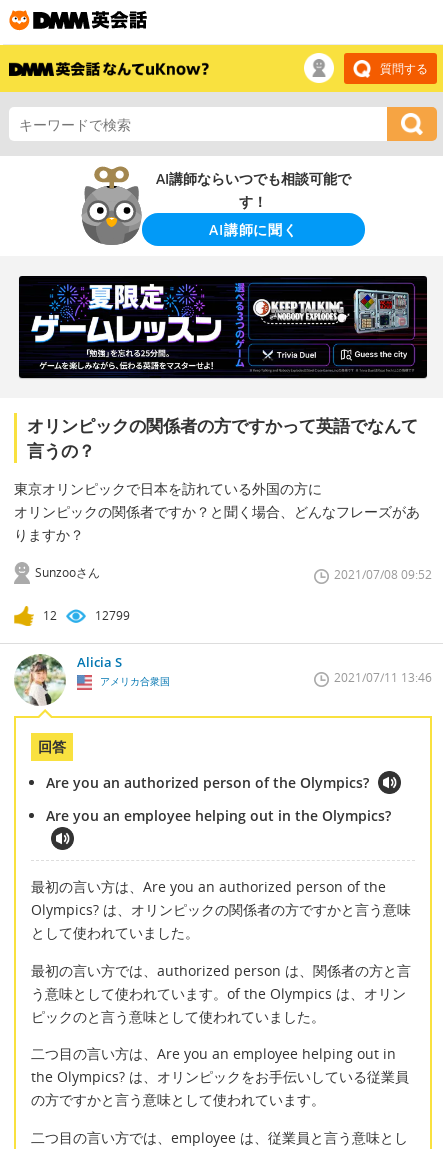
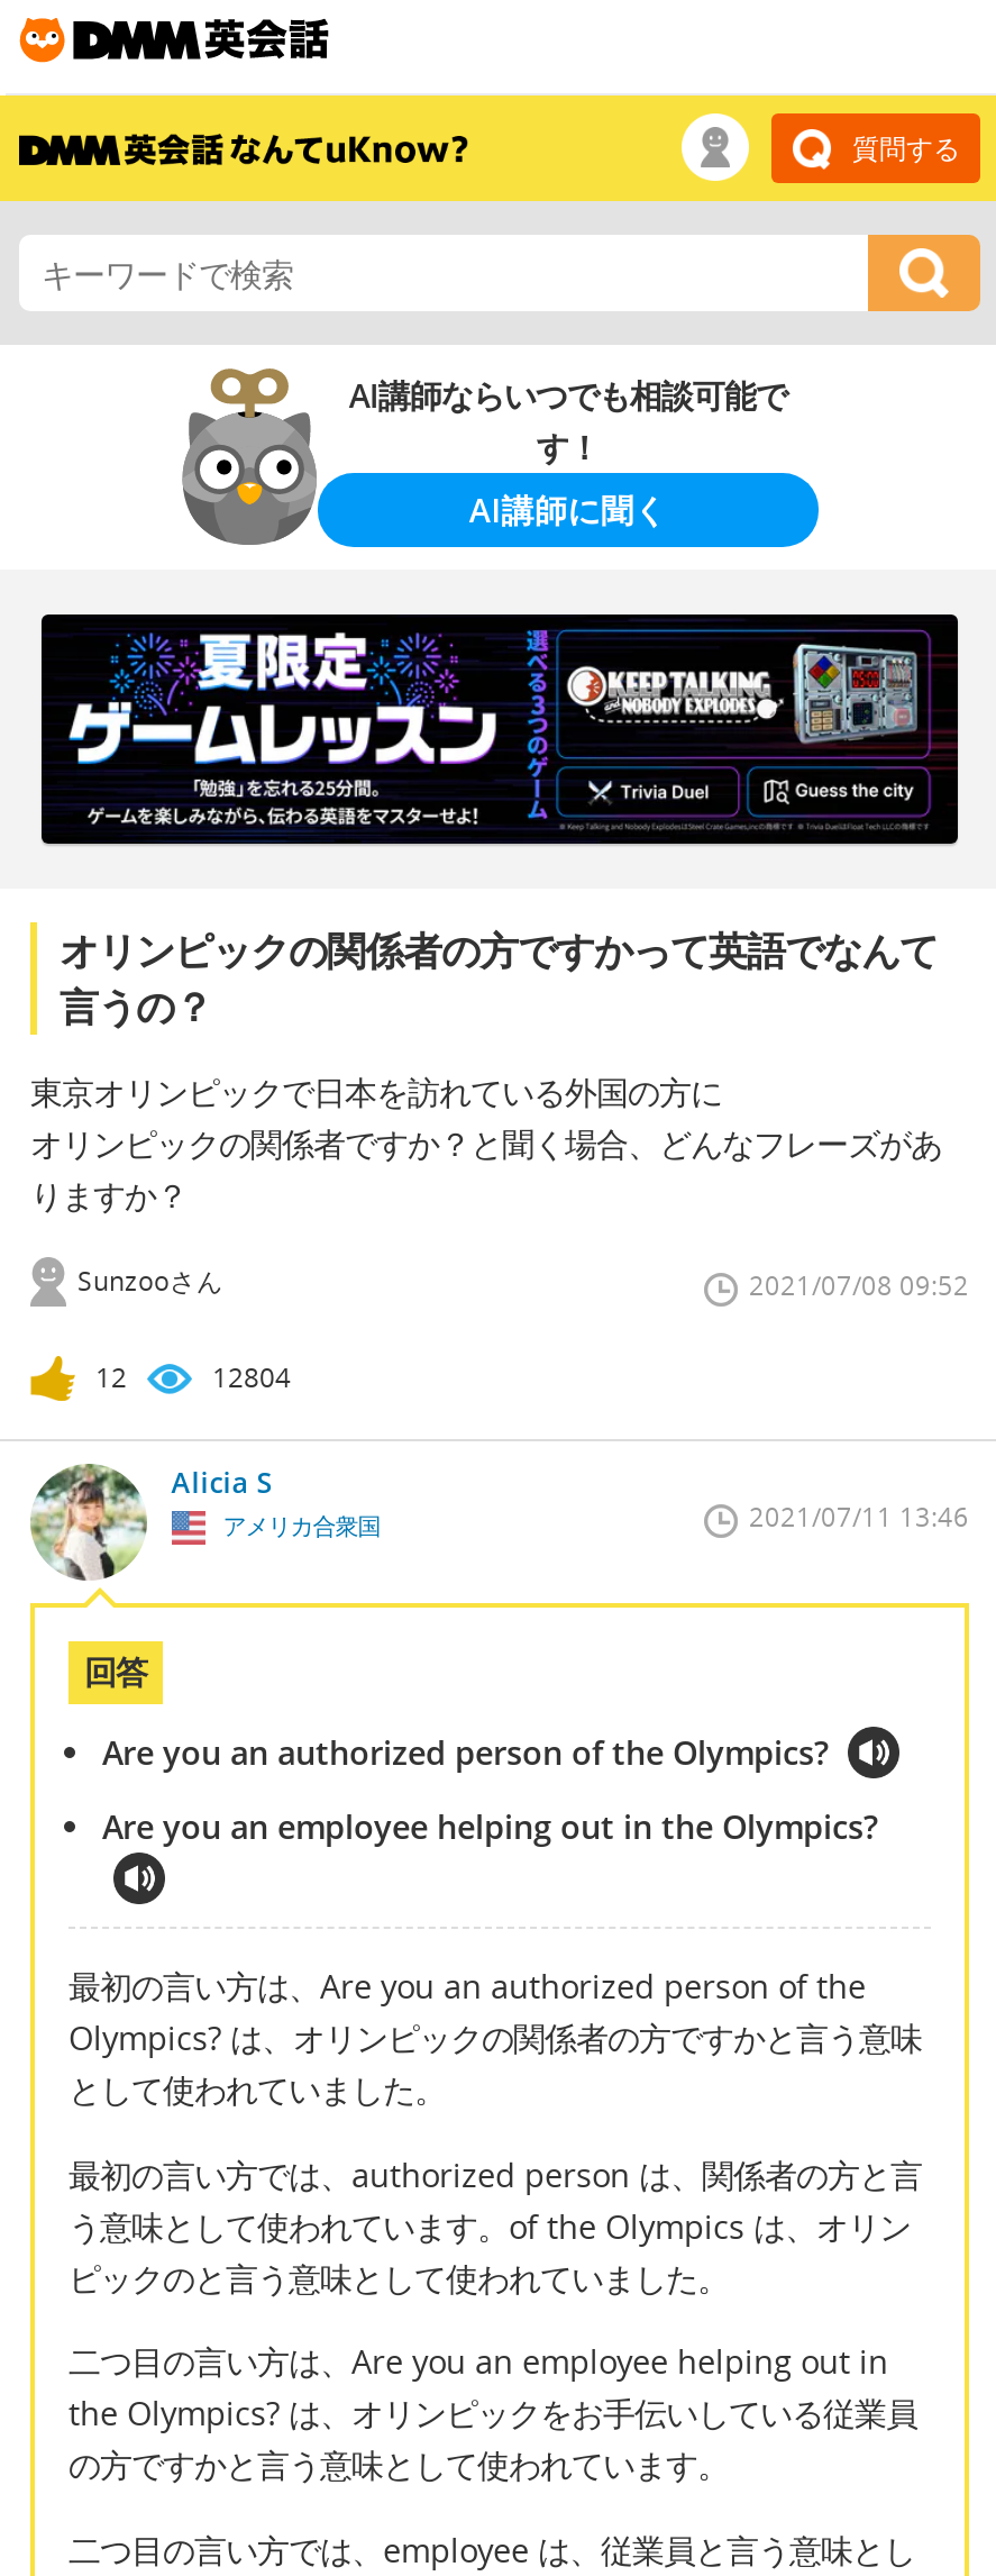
- 12799
+ 12804
